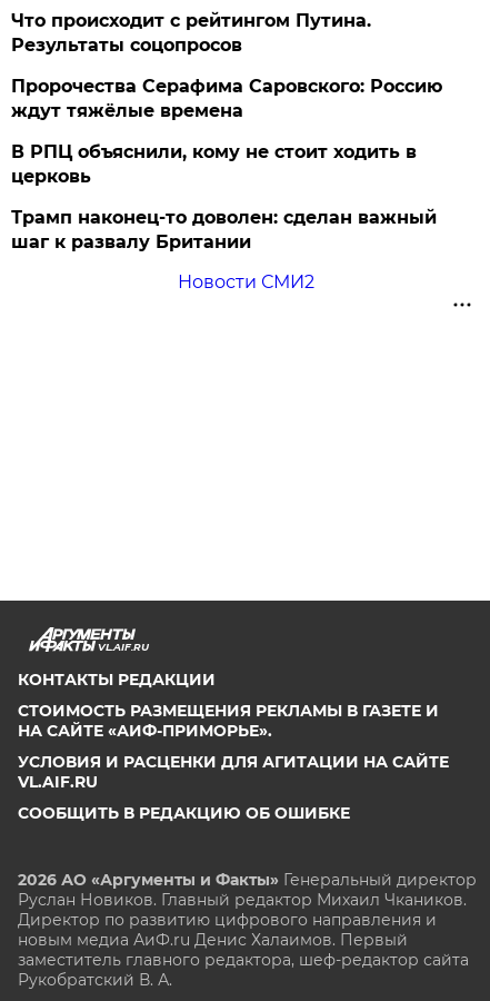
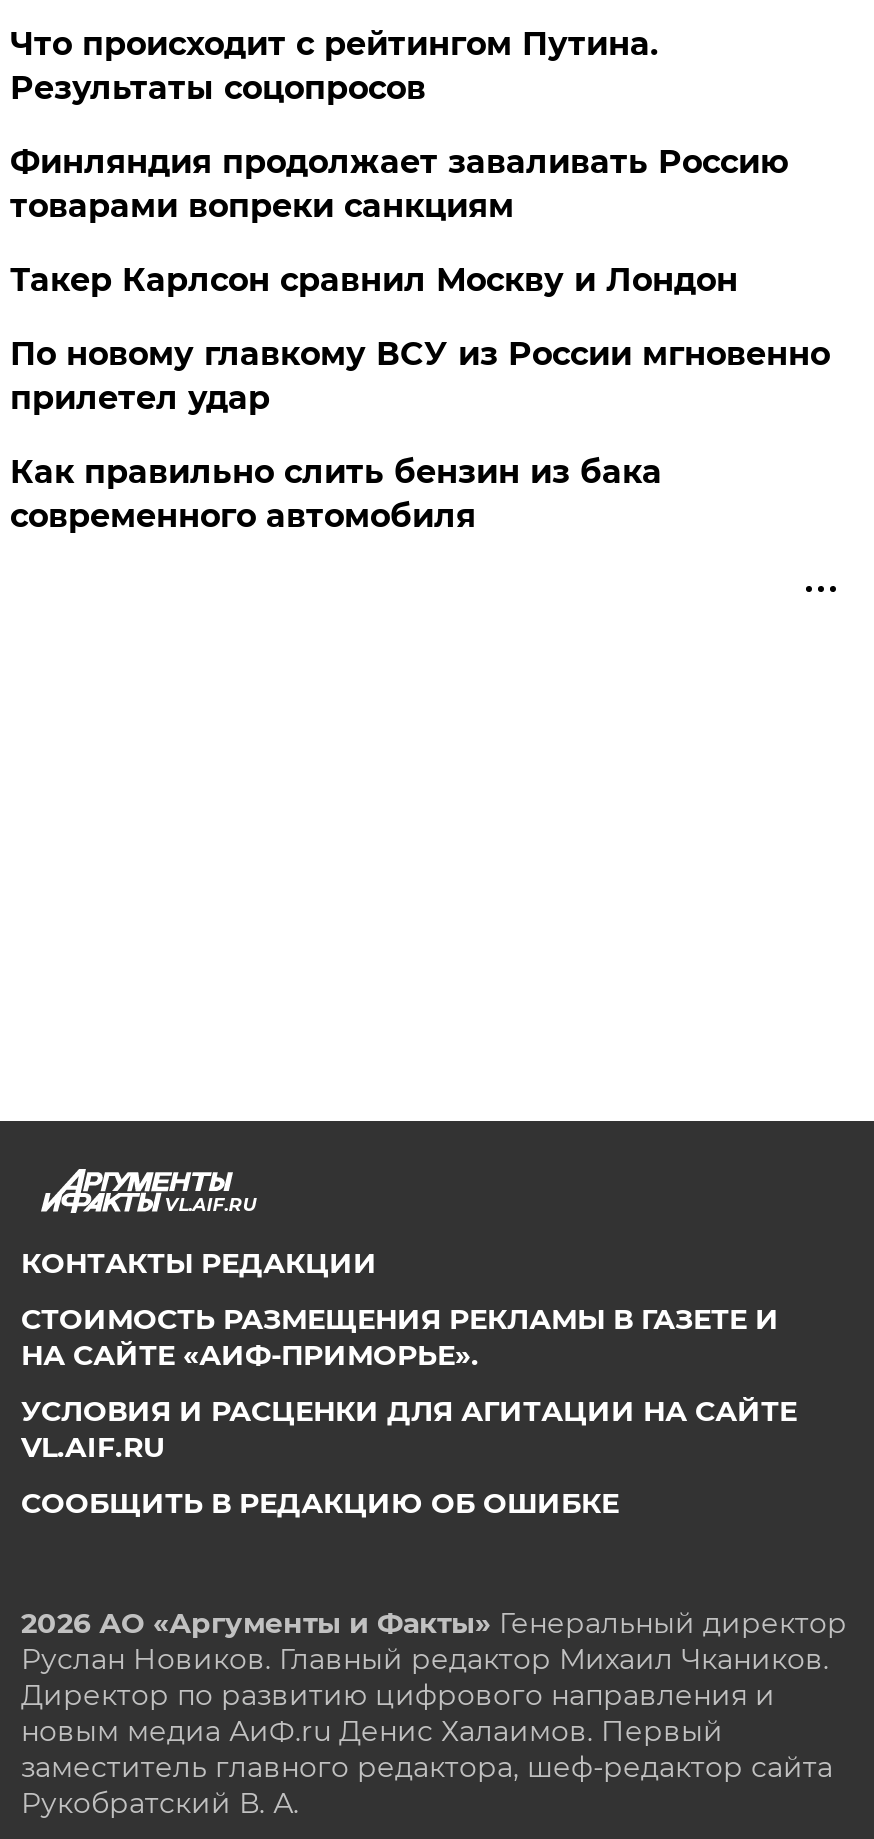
- Пророчества Серафима Саровского: Россию
- ждут тяжёлые времена
+ Финляндия продолжает заваливать Россию
+ товарами вопреки санкциям

- В РПЦ объяснили, кому не стоит ходить в
- церковь
+ Такер Карлсон сравнил Москву и Лондон

- Трамп наконец-то доволен: сделан важный
- шаг к развалу Британии
+ По новому главкому ВСУ из России мгновенно
+ прилетел удар

- Новости СМИ2
+ Как правильно слить бензин из бака
+ современного автомобиля
